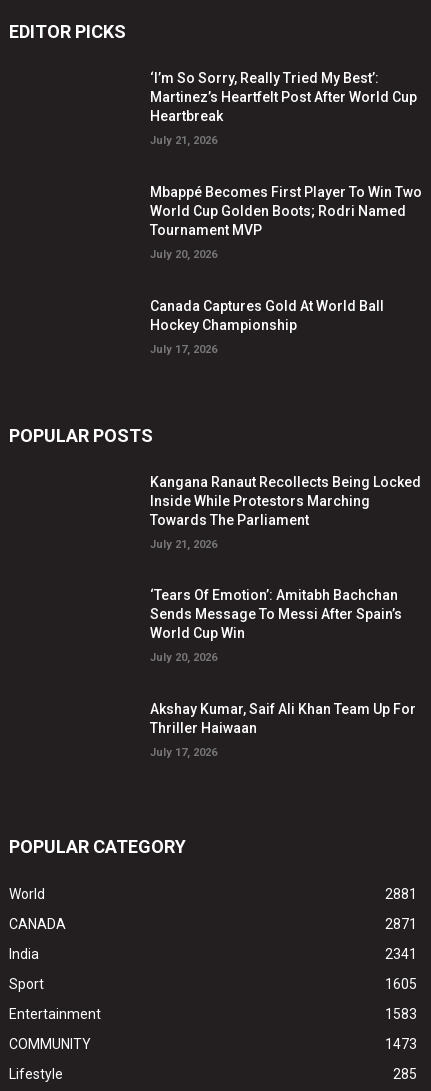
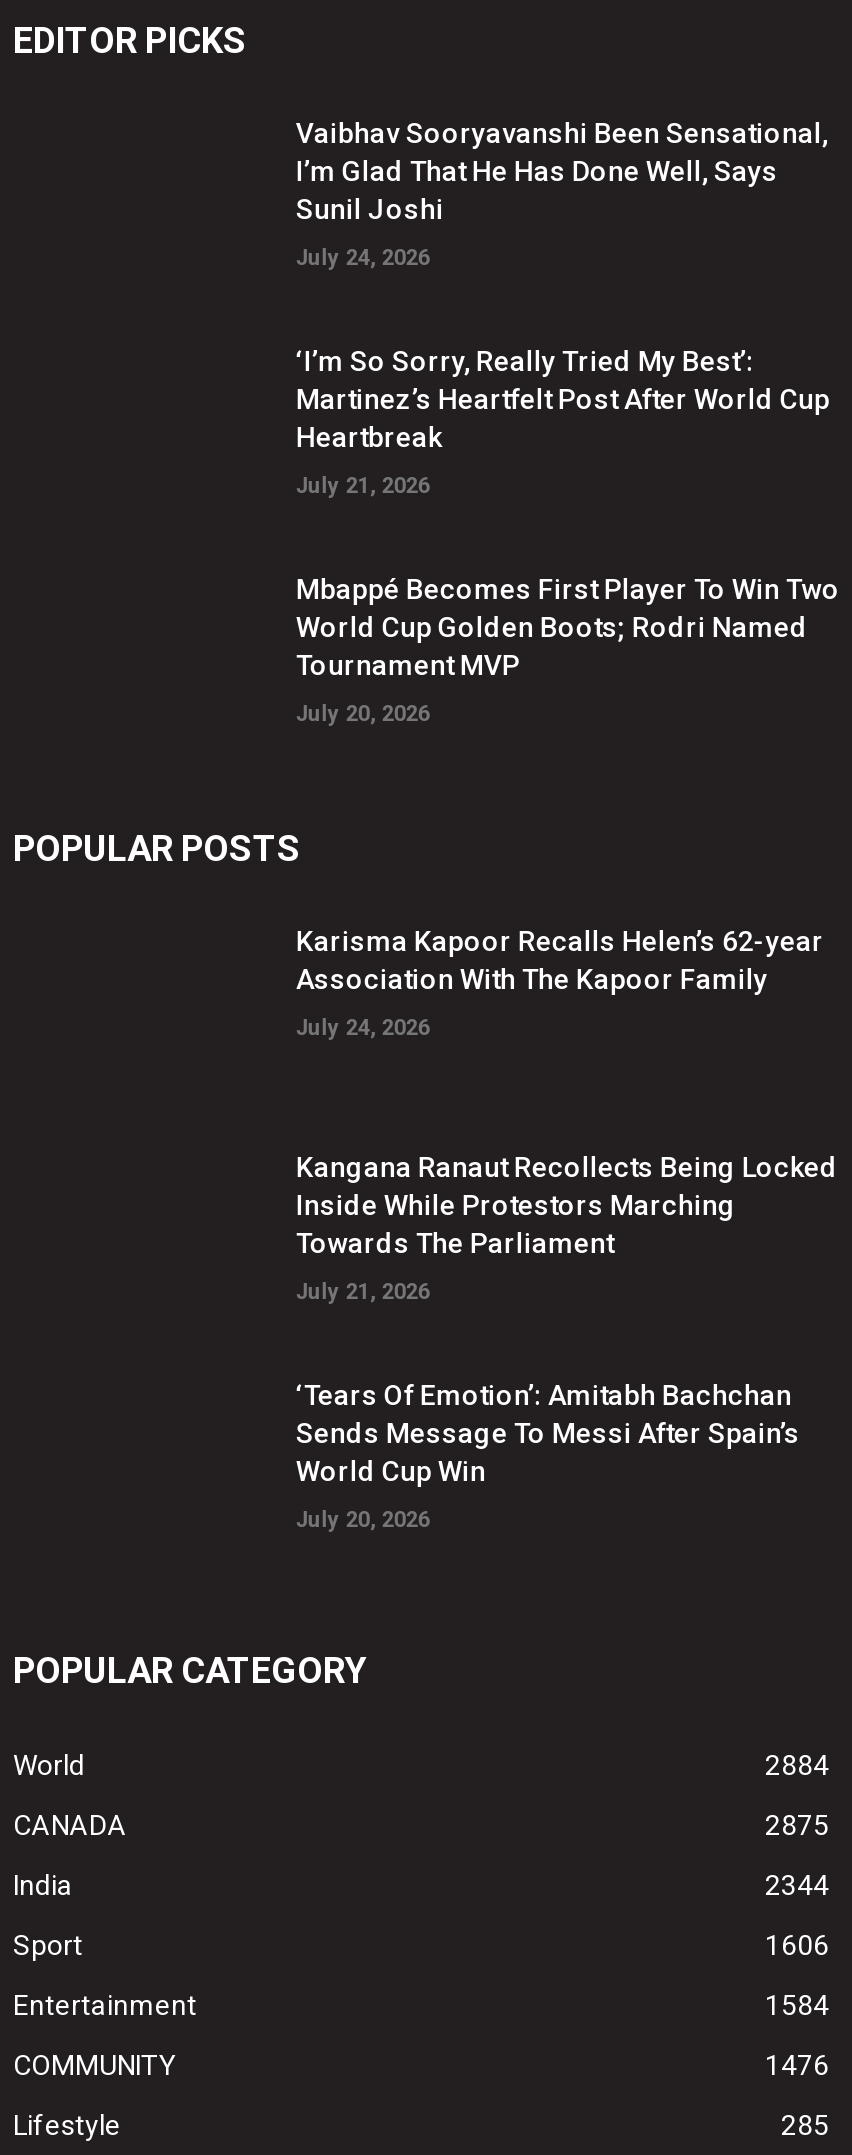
+ Vaibhav Sooryavanshi Been Sensational,
+ I’m Glad That He Has Done Well, Says
+ Sunil Joshi
+ July 24, 2026

moved down: ‘I’m So Sorry, Really Tried My Best’: | Martinez’s Heartfelt Post After World Cup | Heartbreak | July 21, 2026 | Mbappé Becomes First Player To Win Two | World Cup Golden Boots; Rodri Named | Tournament MVP | July 20, 2026

- Canada Captures Gold At World Ball
- Hockey Championship
- July 17, 2026

+ Karisma Kapoor Recalls Helen’s 62-year
+ Association With The Kapoor Family
+ July 24, 2026

moved down: Kangana Ranaut Recollects Being Locked | Inside While Protestors Marching | Towards The Parliament | July 21, 2026 | ‘Tears Of Emotion’: Amitabh Bachchan | Sends Message To Messi After Spain’s | World Cup Win | July 20, 2026

- Akshay Kumar, Saif Ali Khan Team Up For
- Thriller Haiwaan
- July 17, 2026

- 2881
+ 2884

- 2871
+ 2875

- 2341
+ 2344

- 1605
+ 1606

- 1583
+ 1584

- 1473
+ 1476
